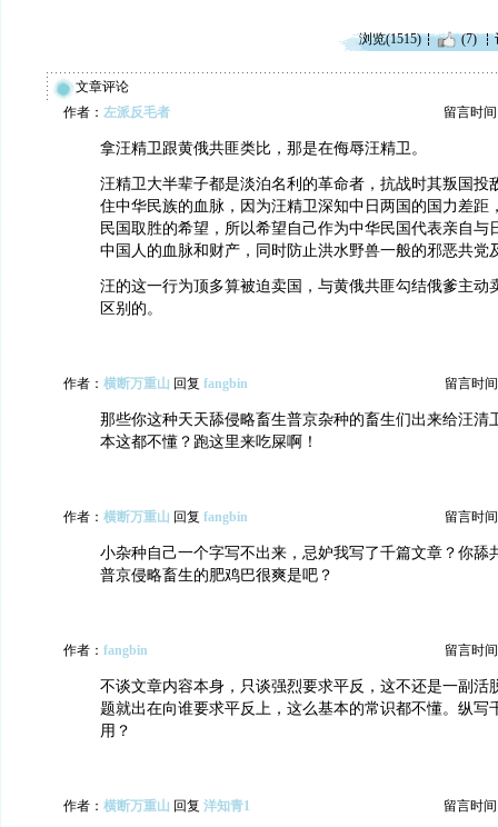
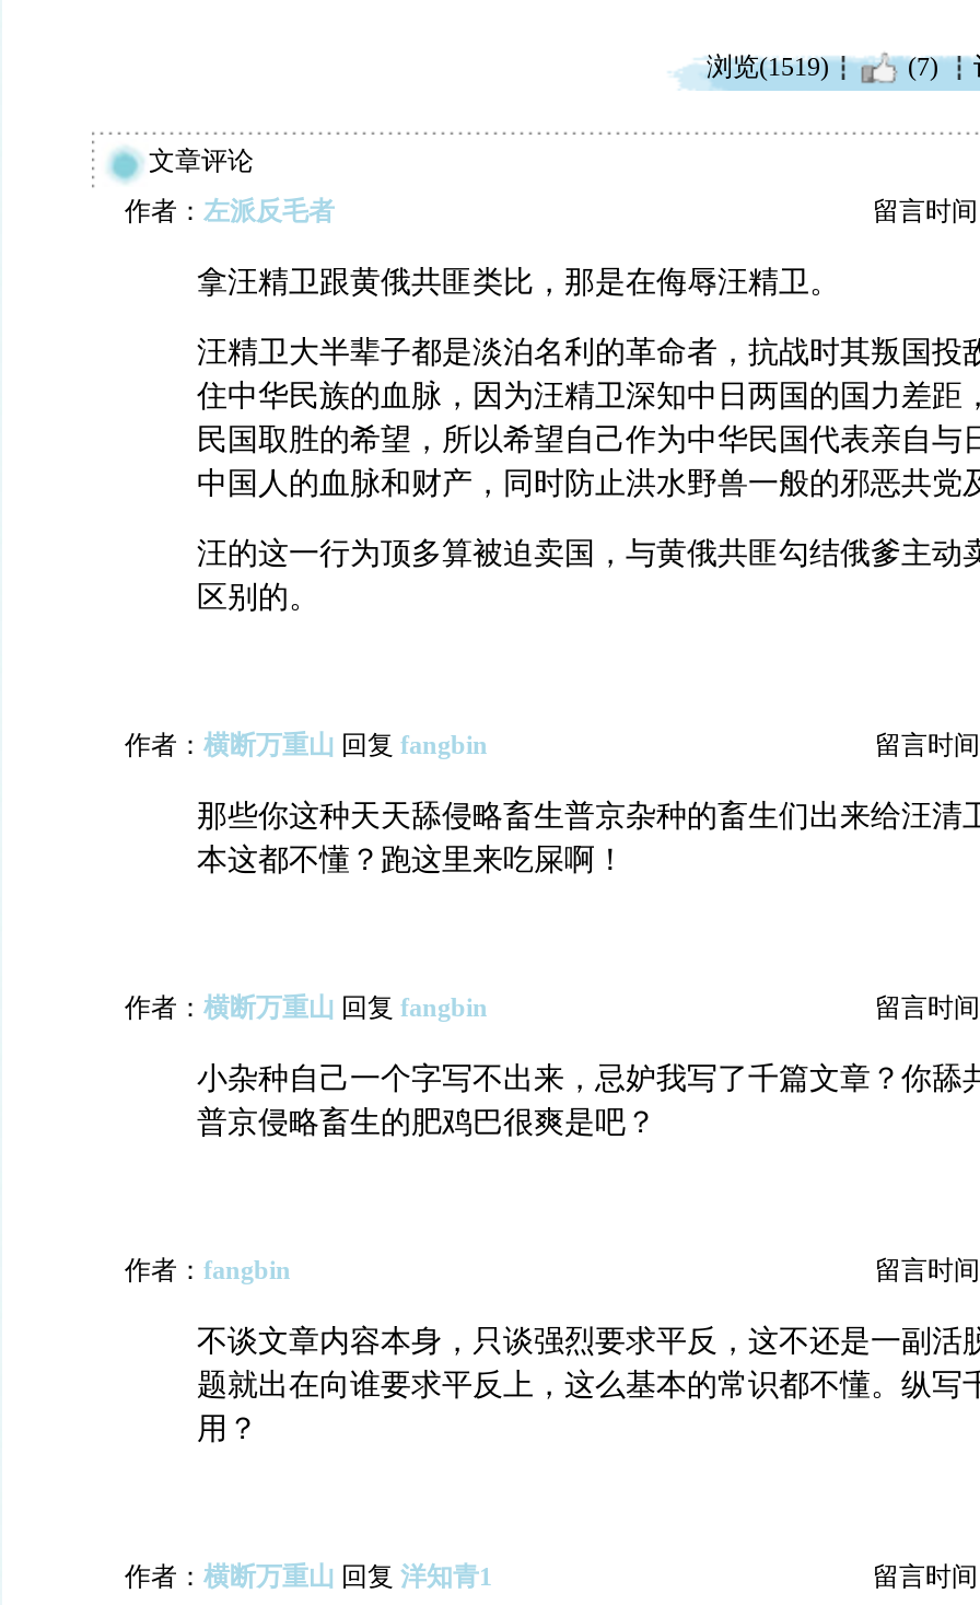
- 浏览(1515)
+ 浏览(1519)
